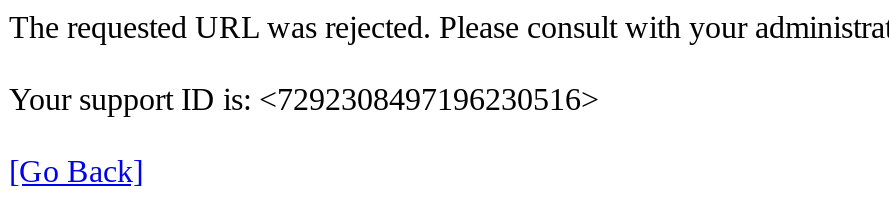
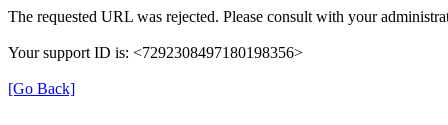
- Your support ID is: <7292308497196230516>
+ Your support ID is: <7292308497180198356>
